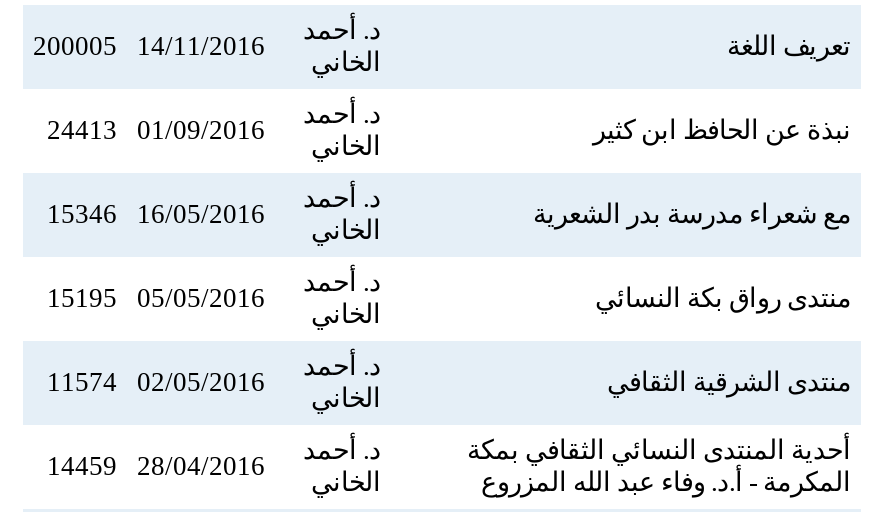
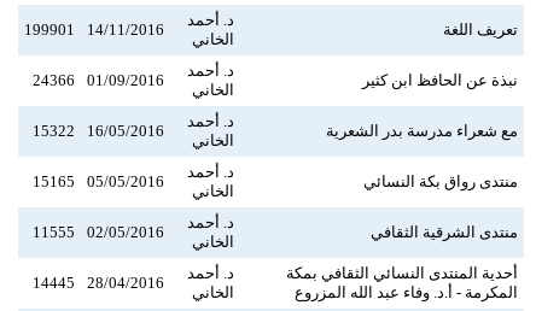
- 200005 14/11/2016
+ 199901 14/11/2016

- 24413 01/09/2016
+ 24366 01/09/2016

- 15346 16/05/2016
+ 15322 16/05/2016

- 15195 05/05/2016
+ 15165 05/05/2016

- 11574 02/05/2016
+ 11555 02/05/2016

- 14459 28/04/2016
+ 14445 28/04/2016
